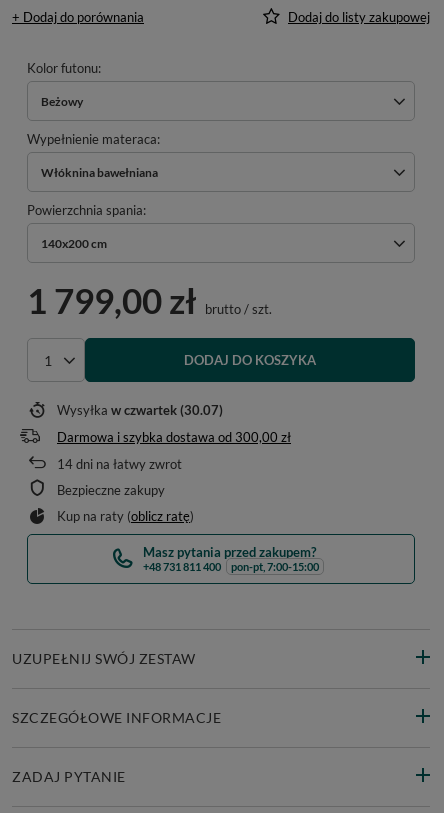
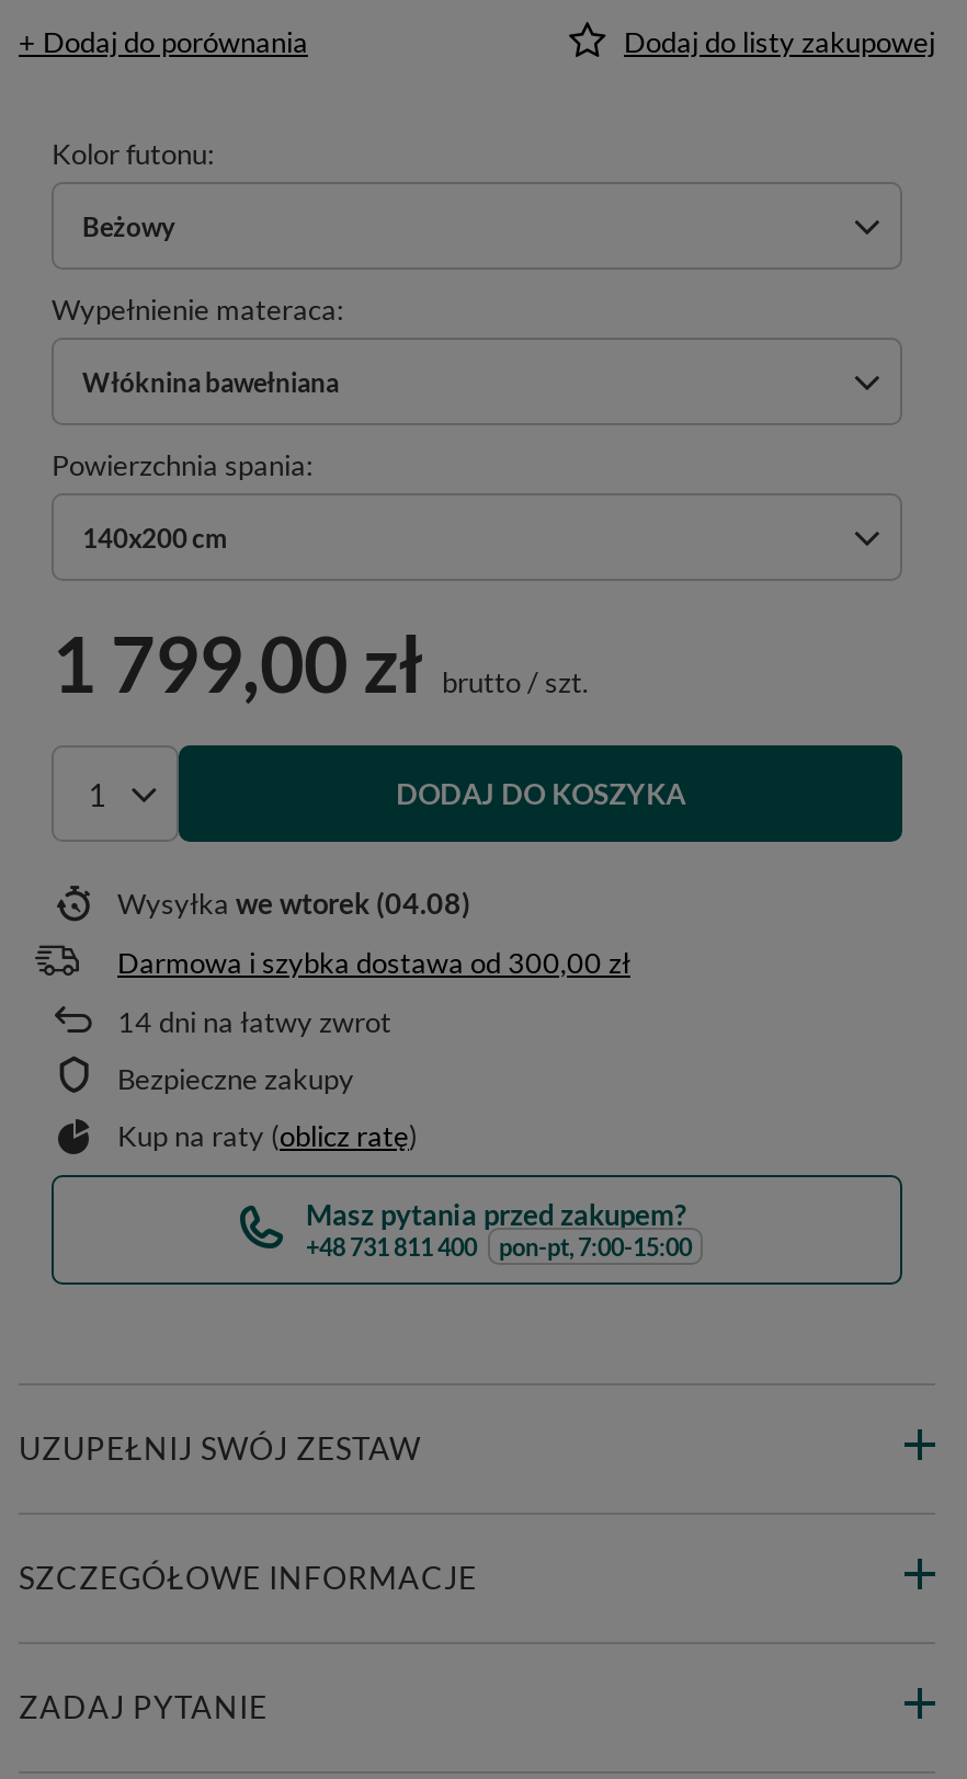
- Wysyłka w czwartek (30.07)
+ Wysyłka we wtorek (04.08)
